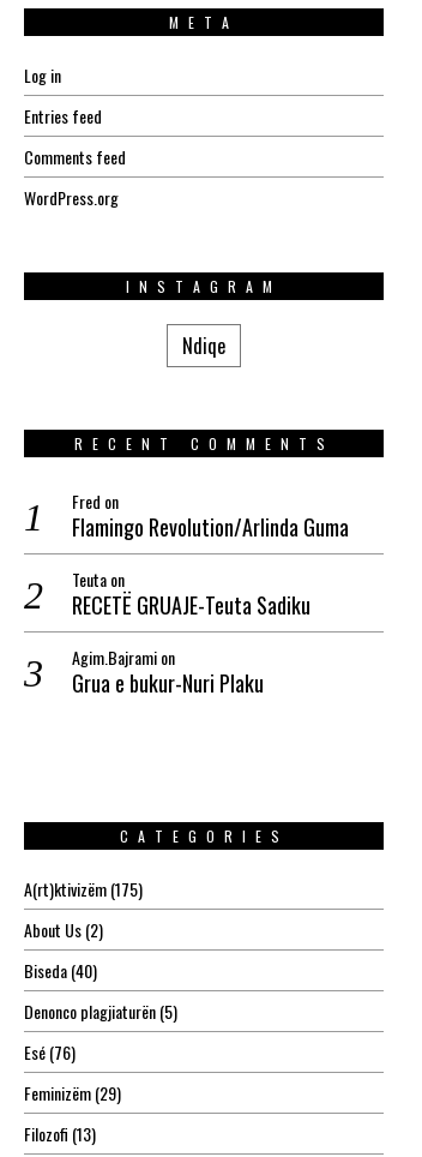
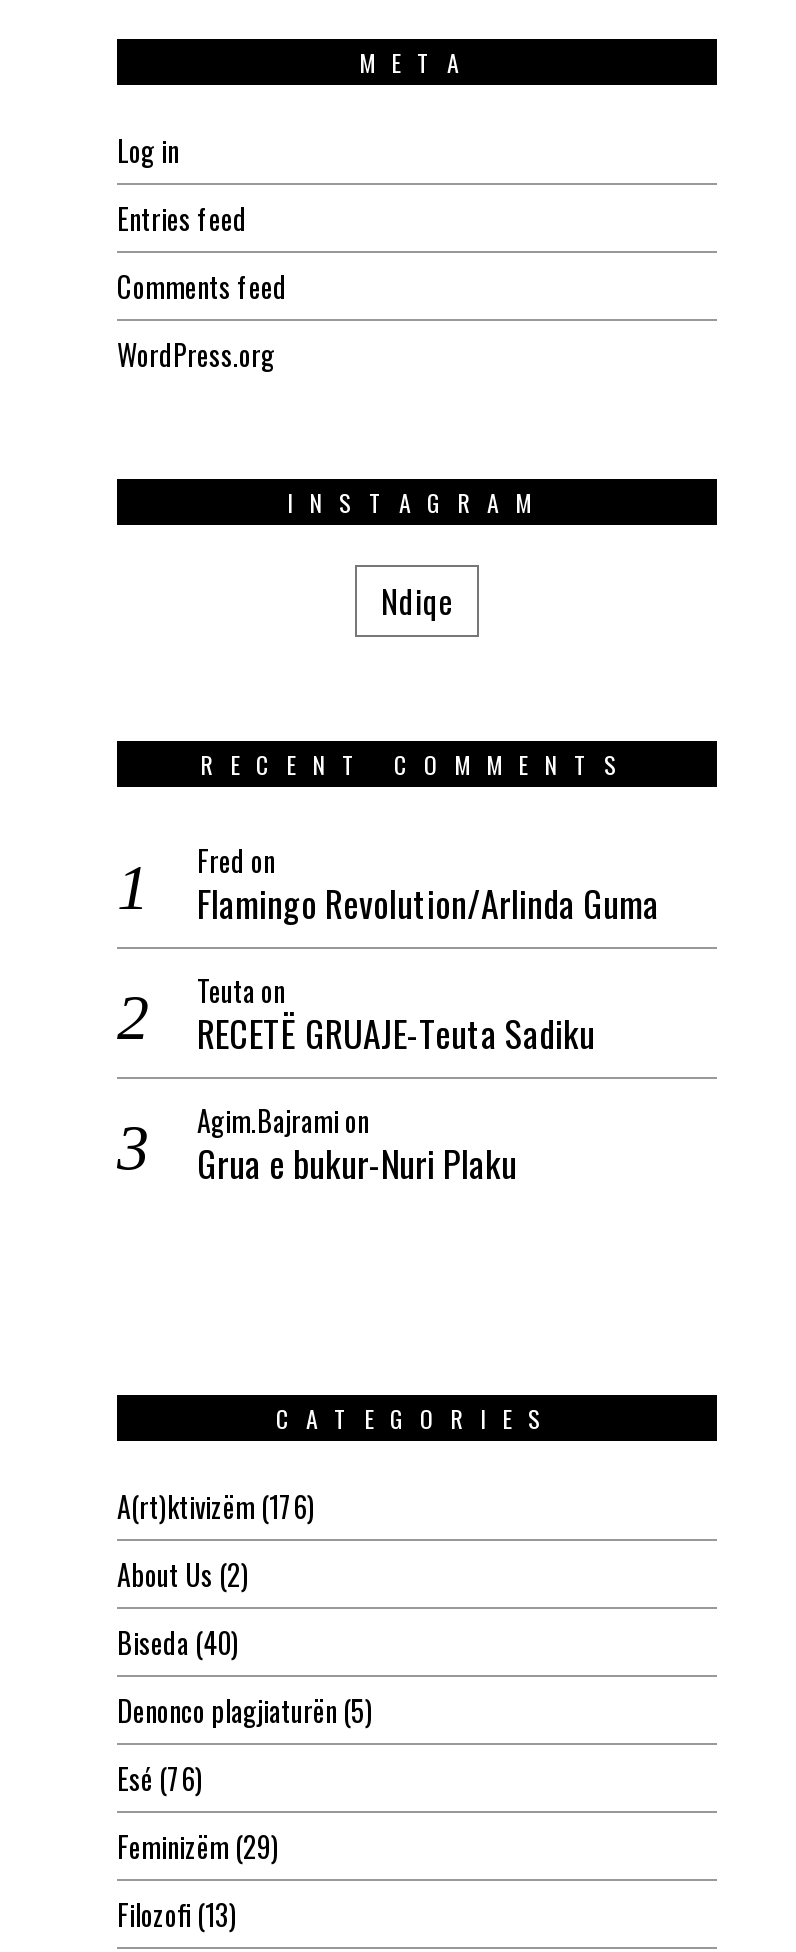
- A(rt)ktivizëm (175)
+ A(rt)ktivizëm (176)
